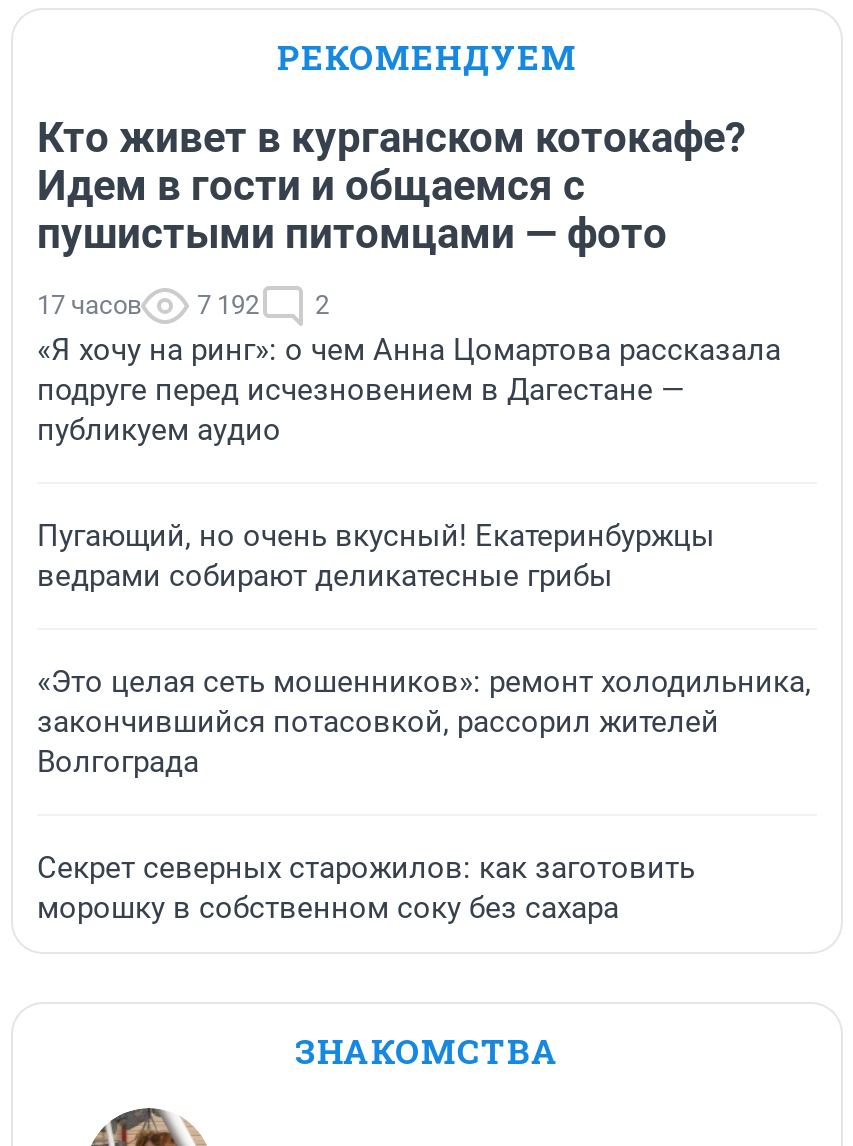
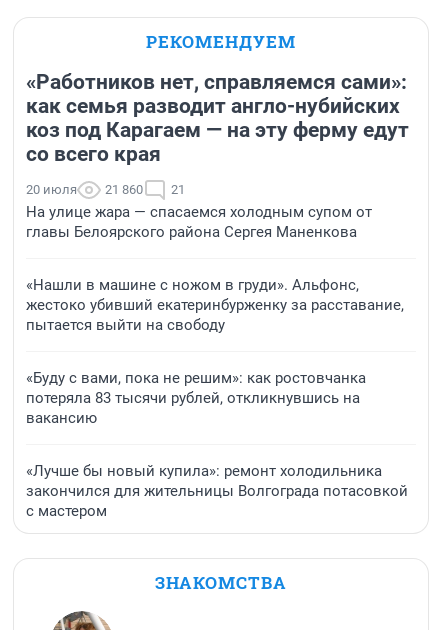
- Кто живет в курганском котокафе?
- Идем в гости и общаемся с
- пушистыми питомцами — фото
+ «Работников нет, справляемся сами»:
+ как семья разводит англо-нубийских
+ коз под Карагаем — на эту ферму едут
+ со всего края

- 17 часов
- 7 192
- 2
- «Я хочу на ринг»: о чем Анна Цомартова рассказала
- подруге перед исчезновением в Дагестане —
- публикуем аудио
+ 20 июля
+ 21 860
+ 21
+ На улице жара — спасаемся холодным супом от
+ главы Белоярского района Сергея Маненкова

- Пугающий, но очень вкусный! Екатеринбуржцы
- ведрами собирают деликатесные грибы
+ «Нашли в машине с ножом в груди». Альфонс,
+ жестоко убивший екатеринбурженку за расставание,
+ пытается выйти на свободу

- «Это целая сеть мошенников»: ремонт холодильника,
- закончившийся потасовкой, рассорил жителей
- Волгограда
+ «Буду с вами, пока не решим»: как ростовчанка
+ потеряла 83 тысячи рублей, откликнувшись на
+ вакансию

- Секрет северных старожилов: как заготовить
- морошку в собственном соку без сахара
+ «Лучше бы новый купила»: ремонт холодильника
+ закончился для жительницы Волгограда потасовкой
+ с мастером
